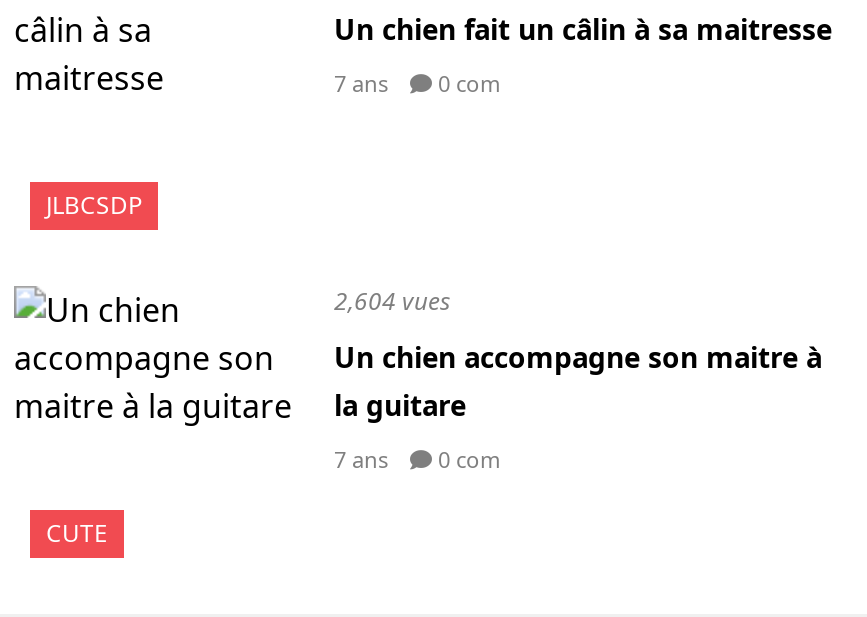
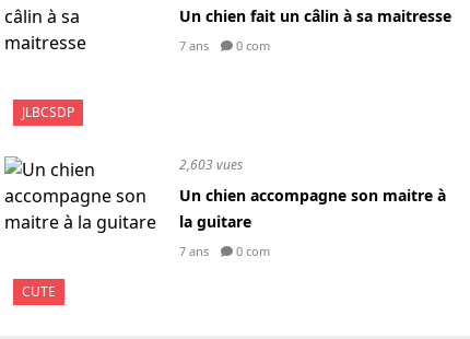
- 2,604 vues
+ 2,603 vues
